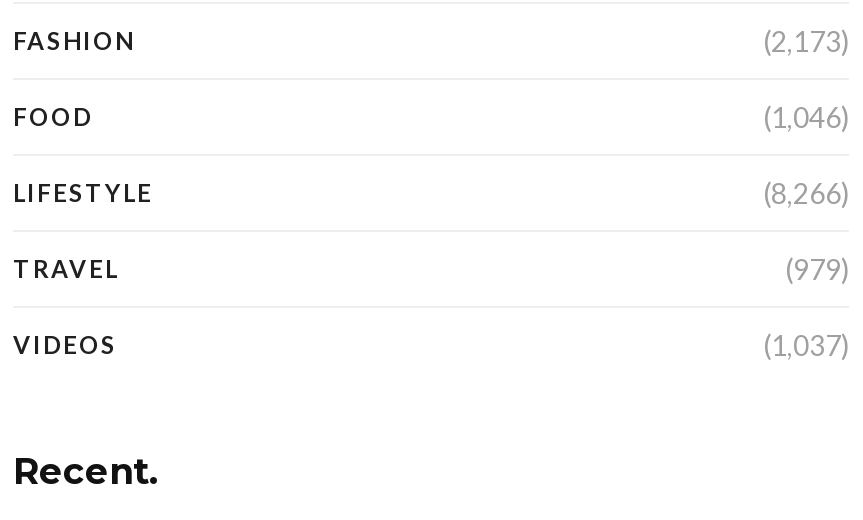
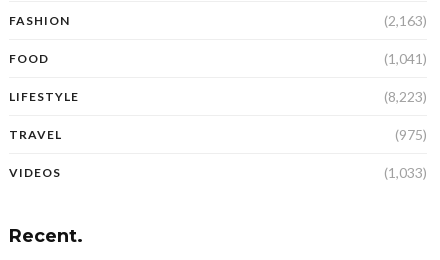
- (2,173)
+ (2,163)

- (1,046)
+ (1,041)

- (8,266)
+ (8,223)

- (979)
+ (975)

- (1,037)
+ (1,033)
